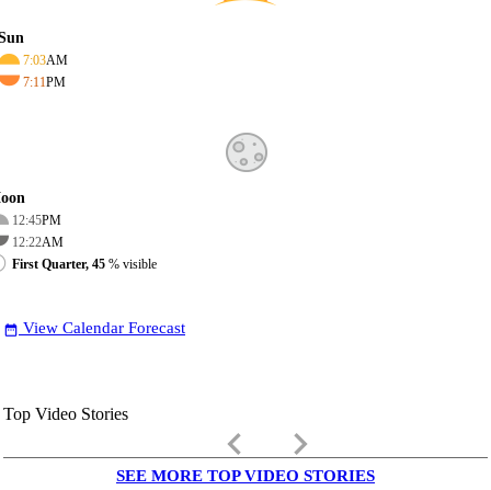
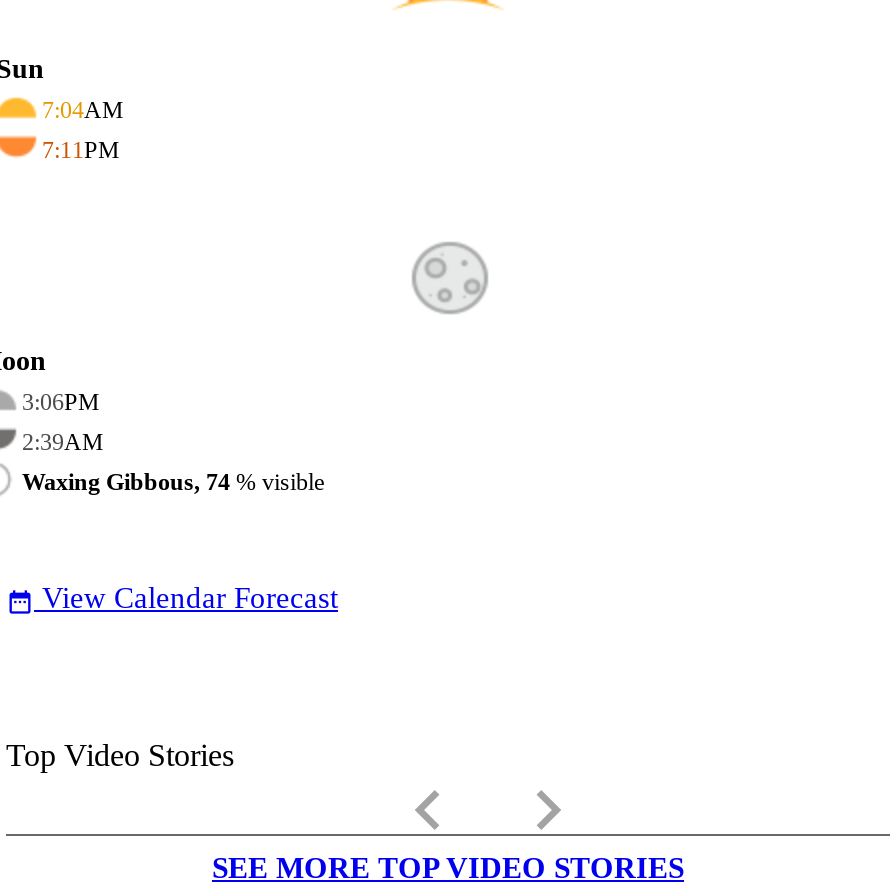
- 7:03AM
+ 7:04AM

- 12:45PM
+ 3:06PM

- 12:22AM
+ 2:39AM

- First Quarter, 45% visible
+ Waxing Gibbous, 74% visible
